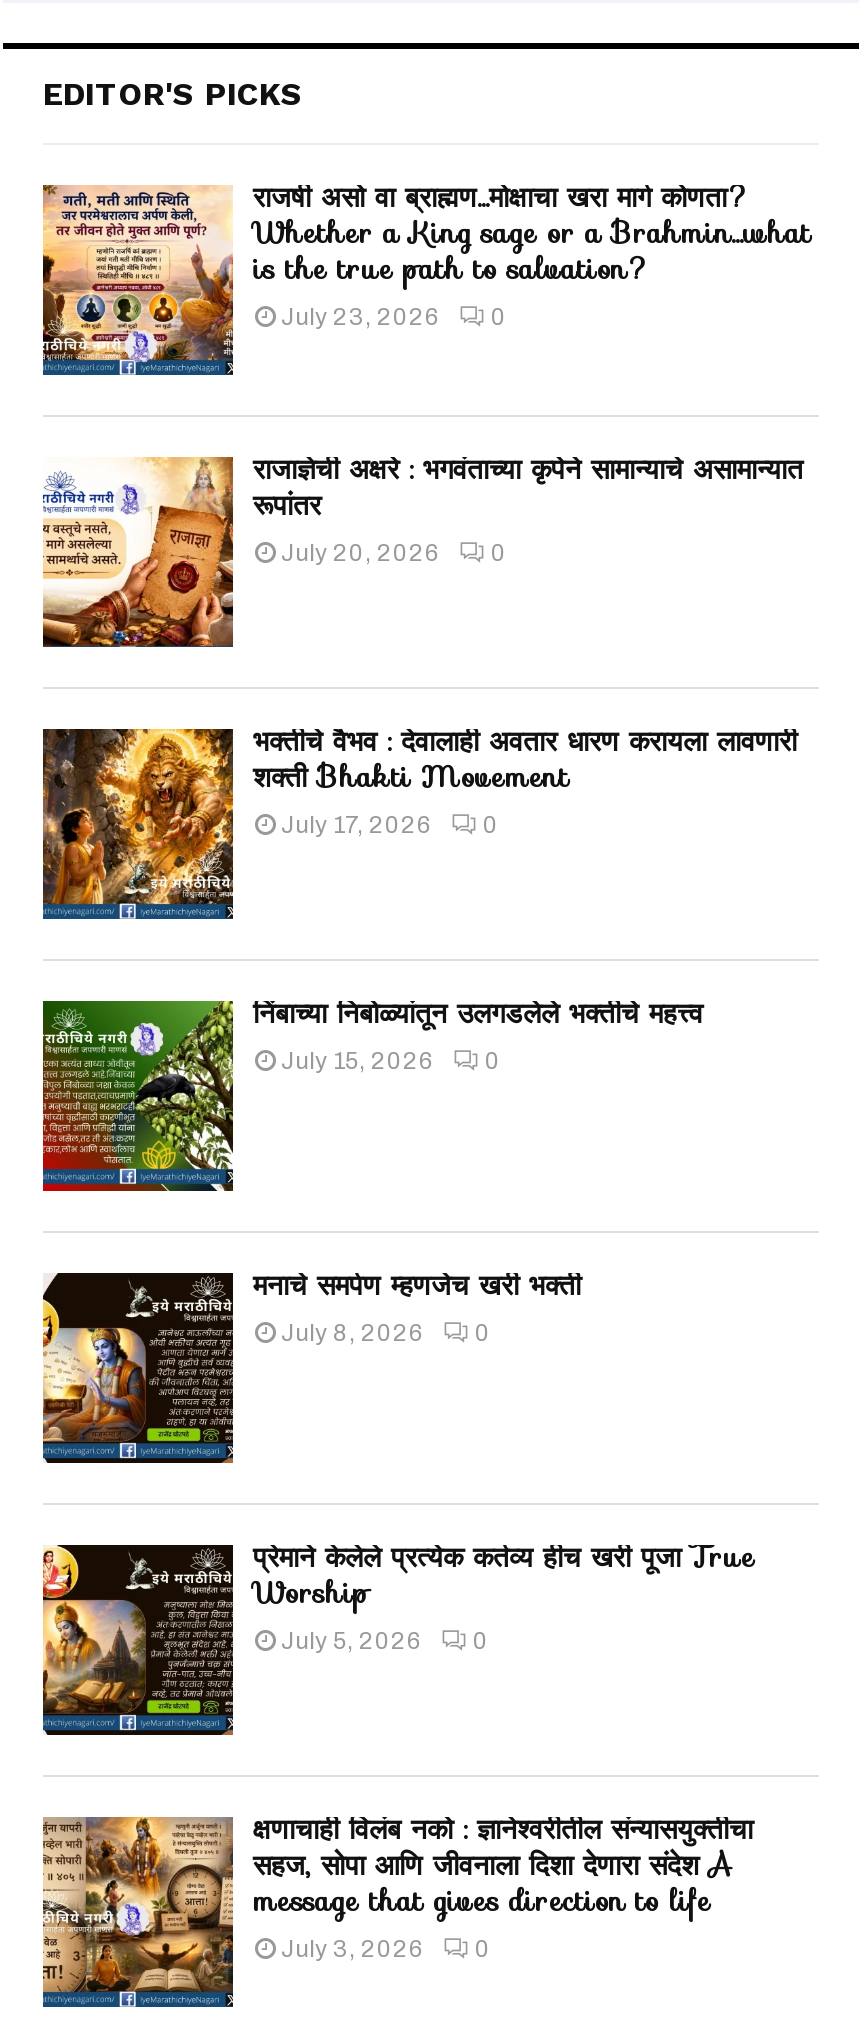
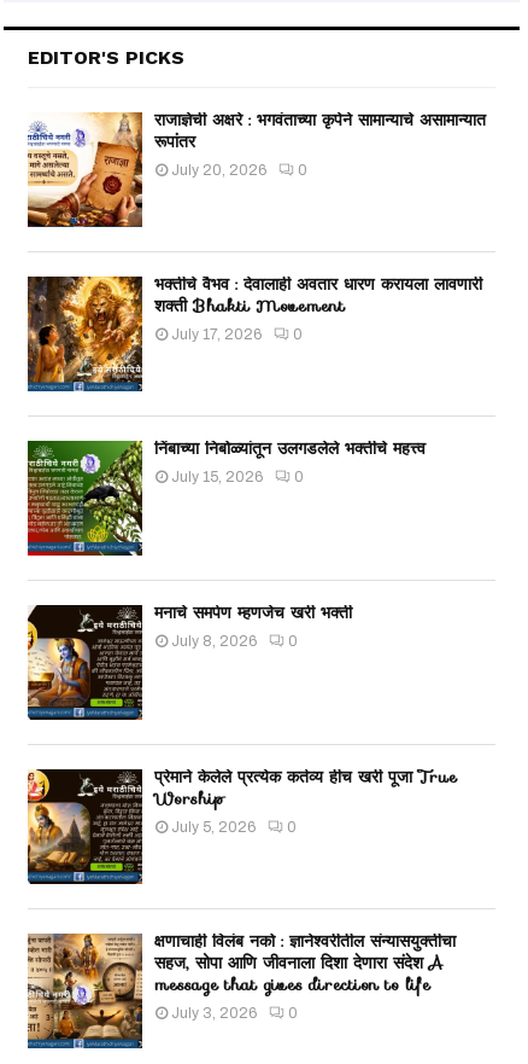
- [image]
- राजर्षी असो वा ब्राह्मण…मोक्षाचा खरा मार्ग कोणता?
- Whether a King sage or a Brahmin…what
- is the true path to salvation?
- July 23, 2026
- 0
